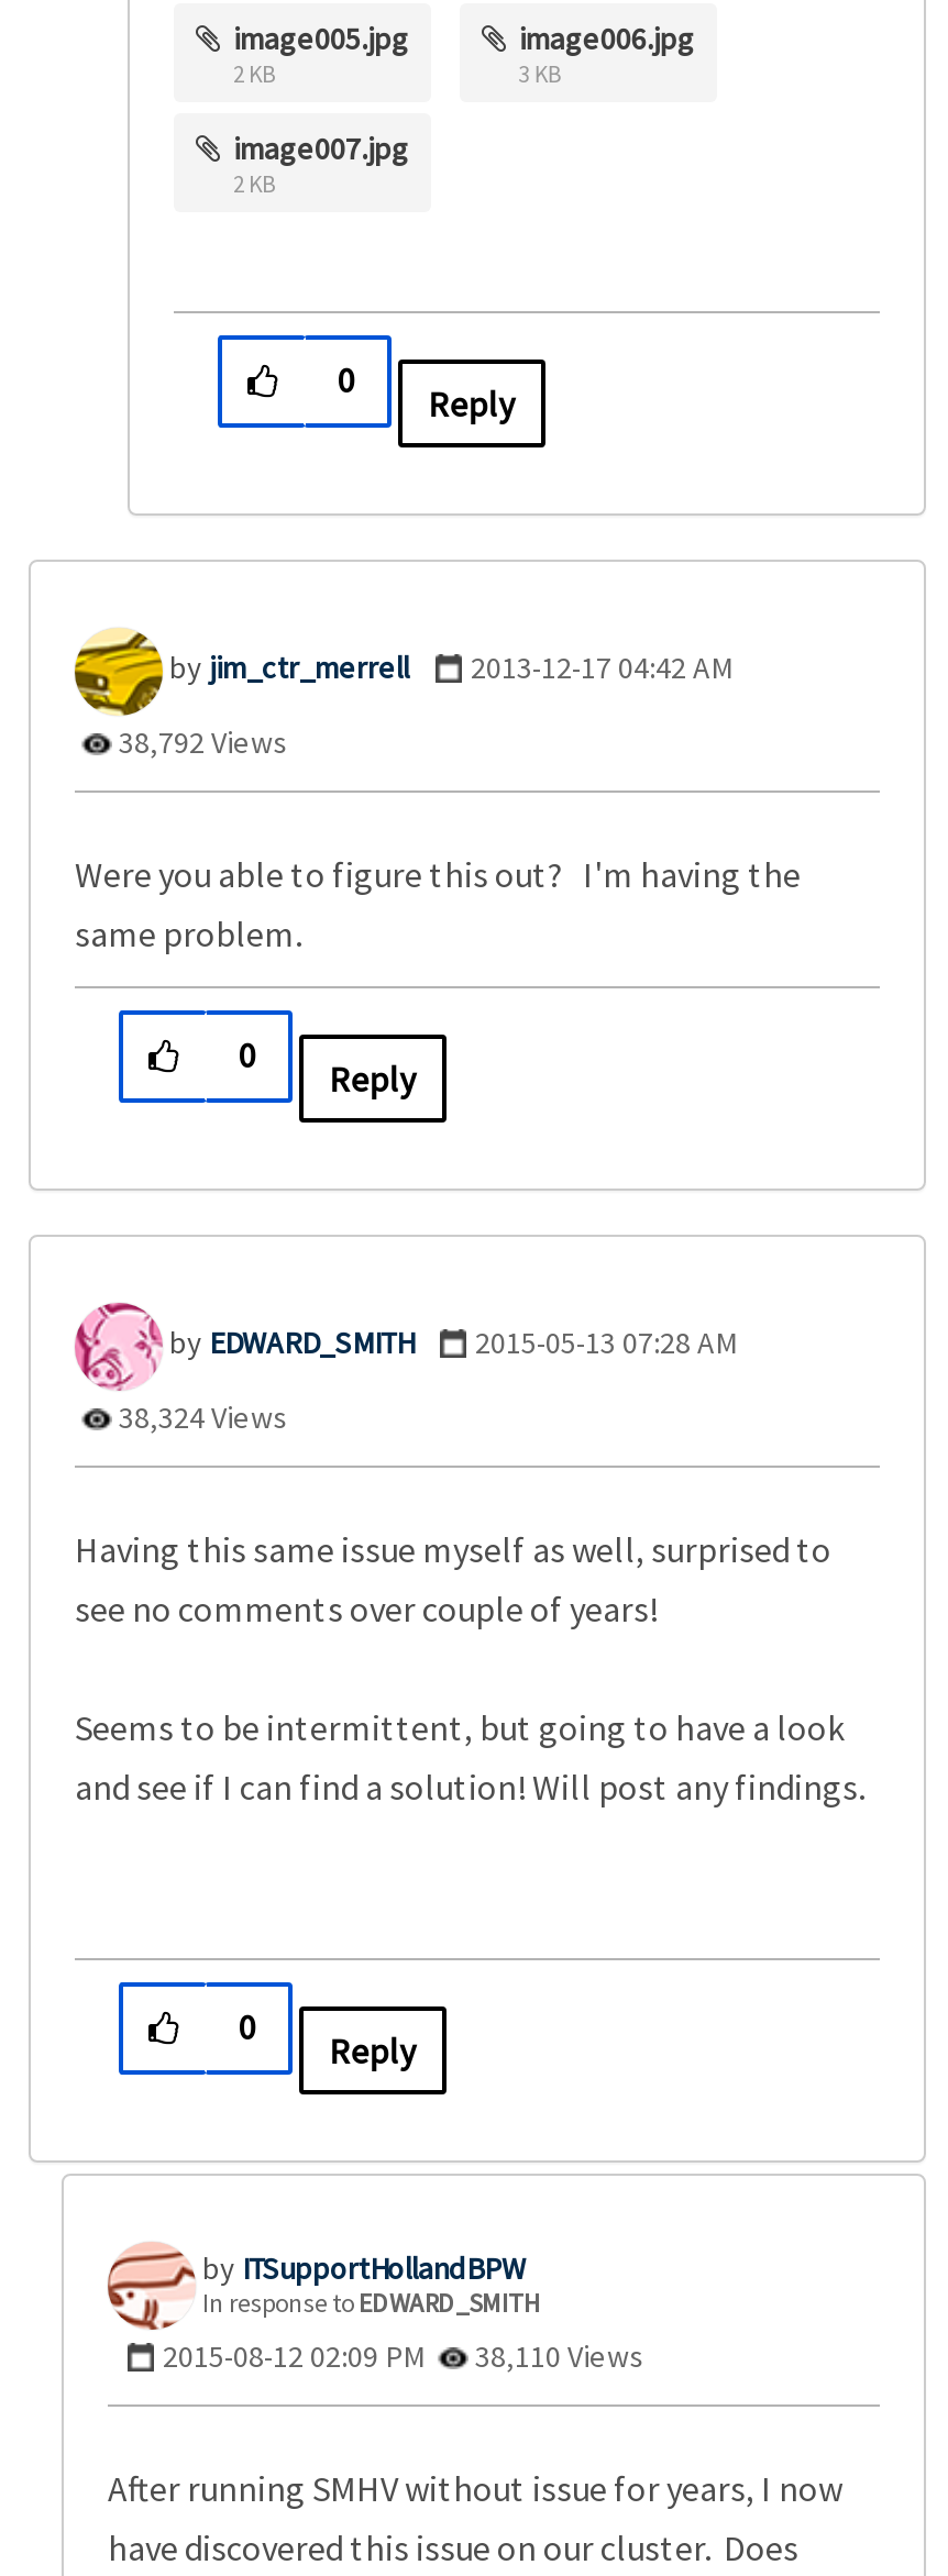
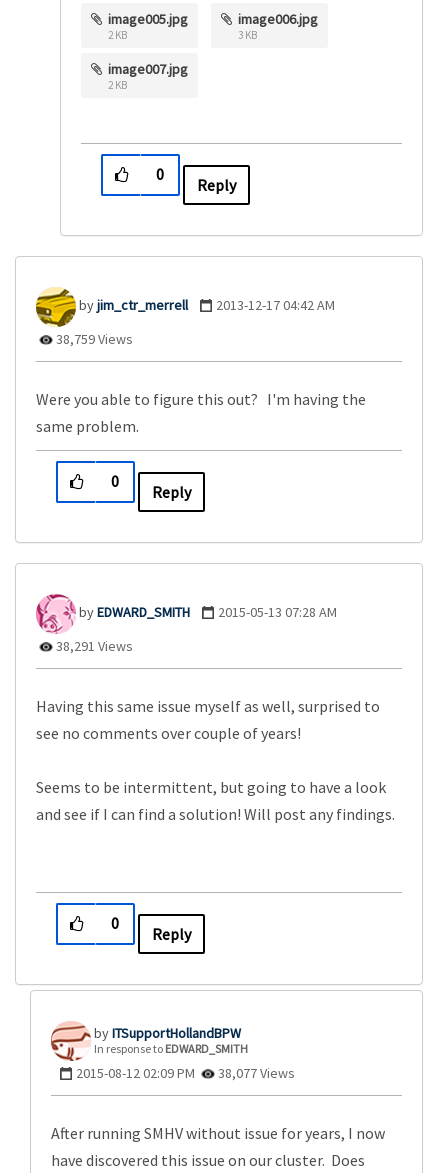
- 38,792 Views
+ 38,759 Views

- 38,324 Views
+ 38,291 Views

- 2015-08-12 02:09 PM 38,110 Views
+ 2015-08-12 02:09 PM 38,077 Views
